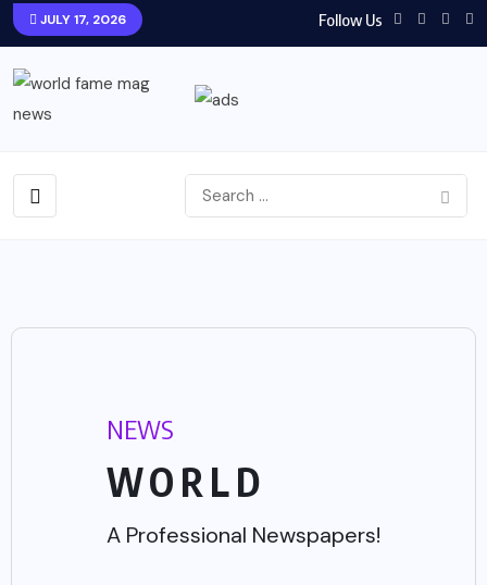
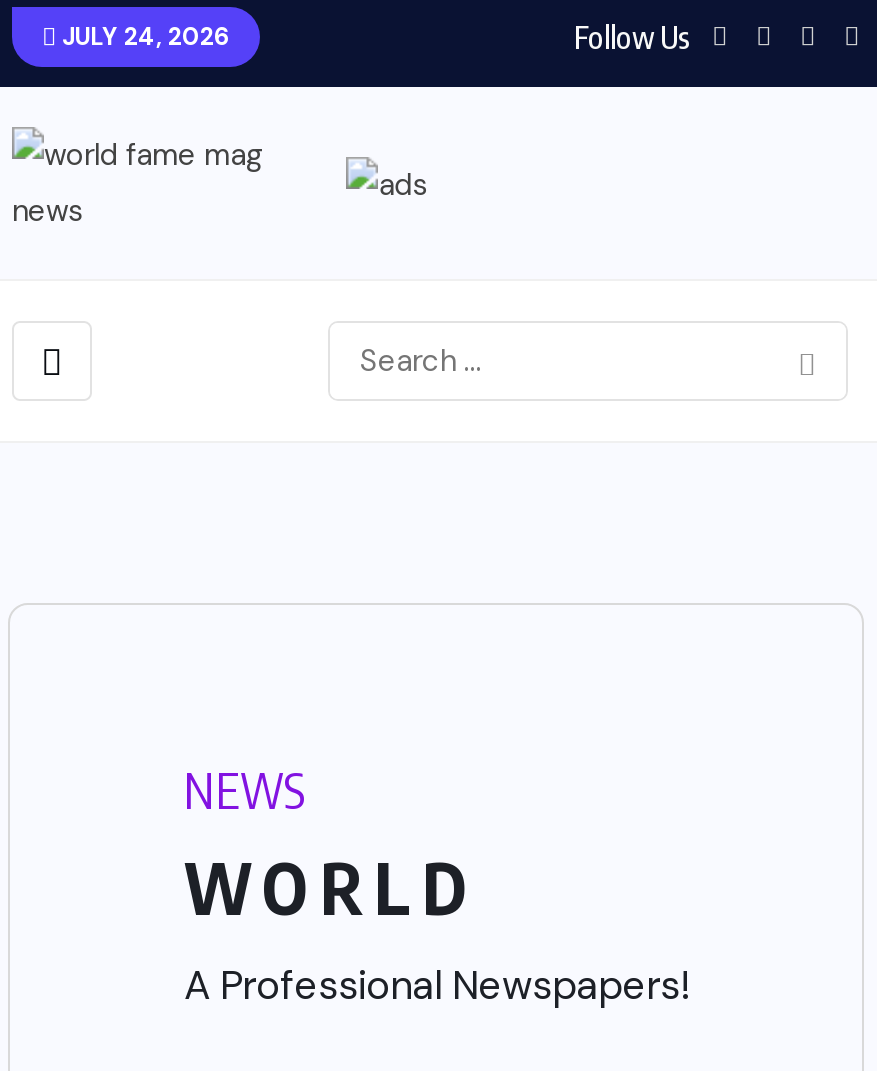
- JULY 17, 2026
+ JULY 24, 2026
